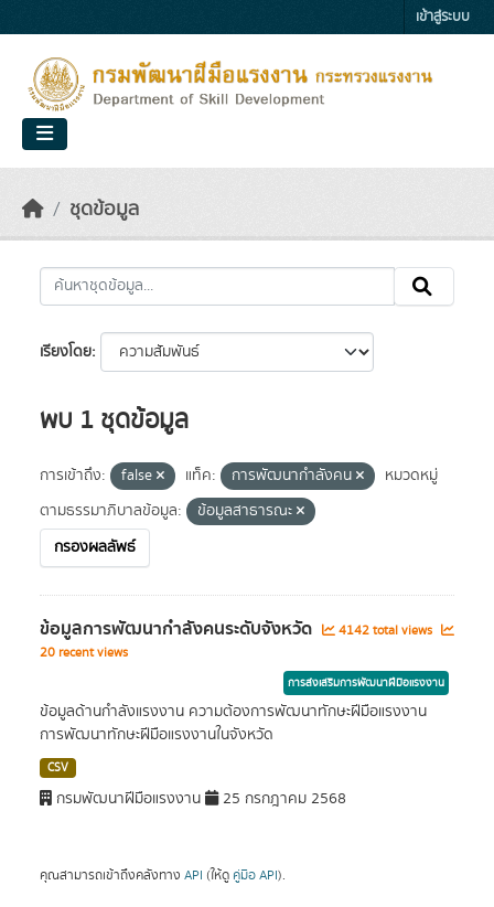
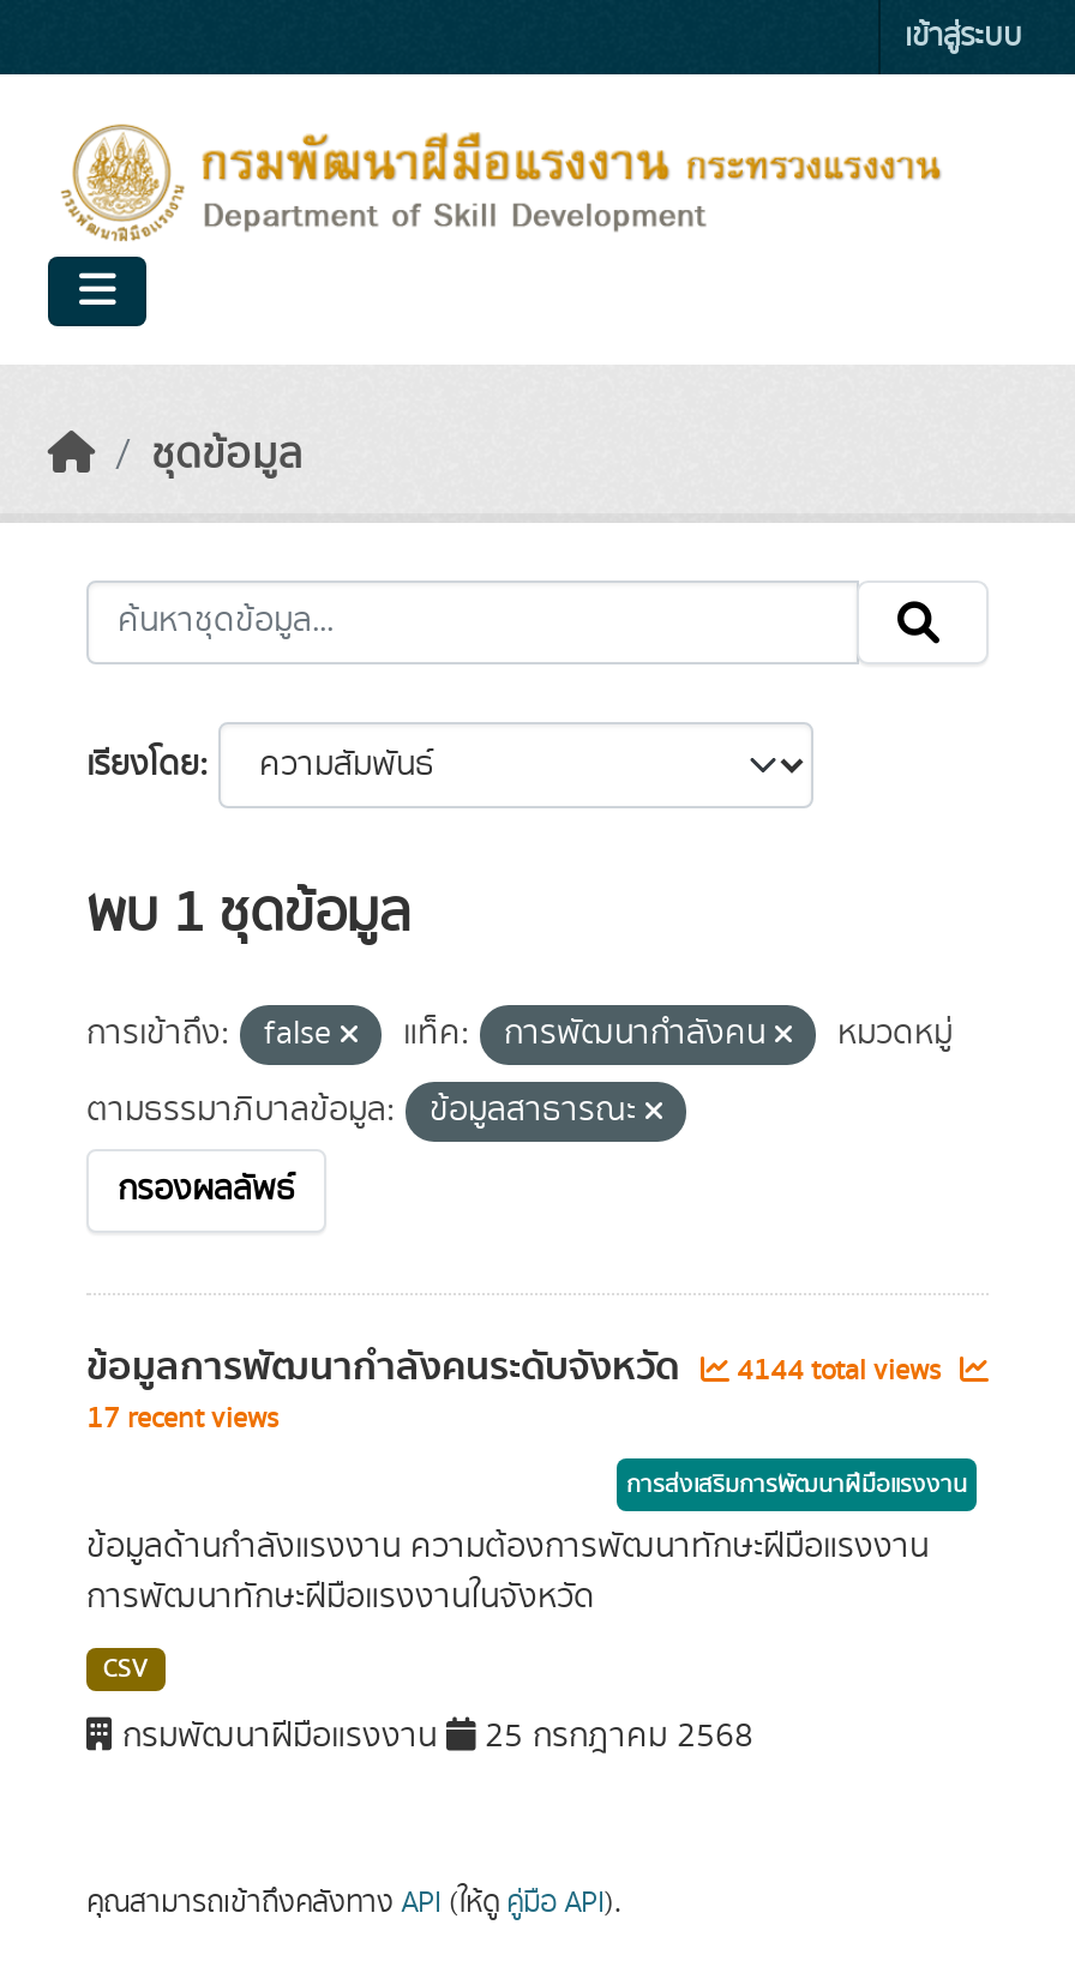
- ข้อมูลการพัฒนากำลังคนระดับจังหวัด 4142 total views
+ ข้อมูลการพัฒนากำลังคนระดับจังหวัด 4144 total views

- 20 recent views
+ 17 recent views
